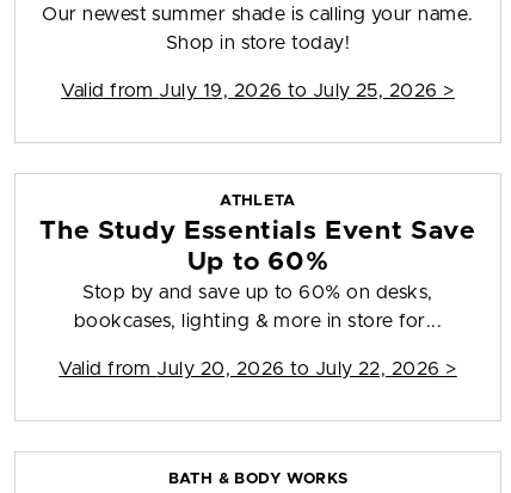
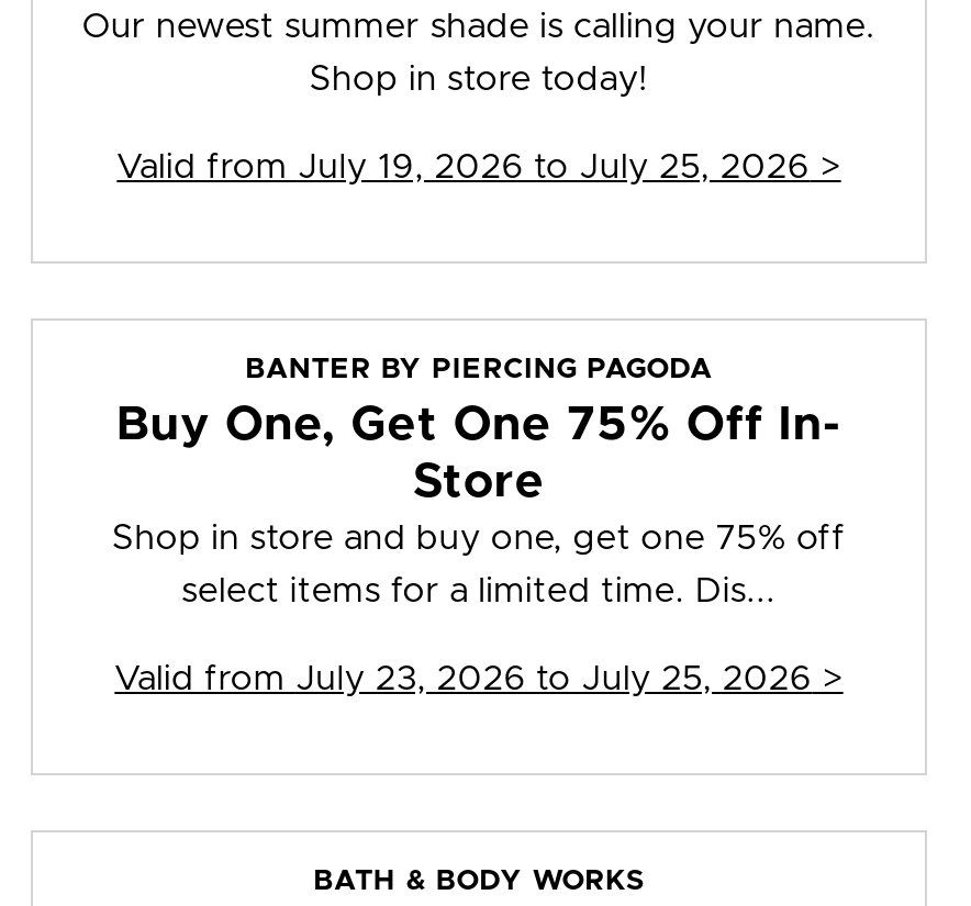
- ATHLETA
- The Study Essentials Event Save
- Up to 60%
- Stop by and save up to 60% on desks,
+ BANTER BY PIERCING PAGODA
+ Buy One, Get One 75% Off In-
+ Store
+ Shop in store and buy one, get one 75% off

- bookcases, lighting & more in store for...
+ select items for a limited time. Dis...

- Valid from July 20, 2026 to July 22, 2026 >
+ Valid from July 23, 2026 to July 25, 2026 >
